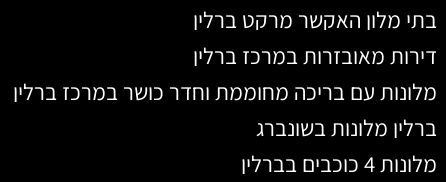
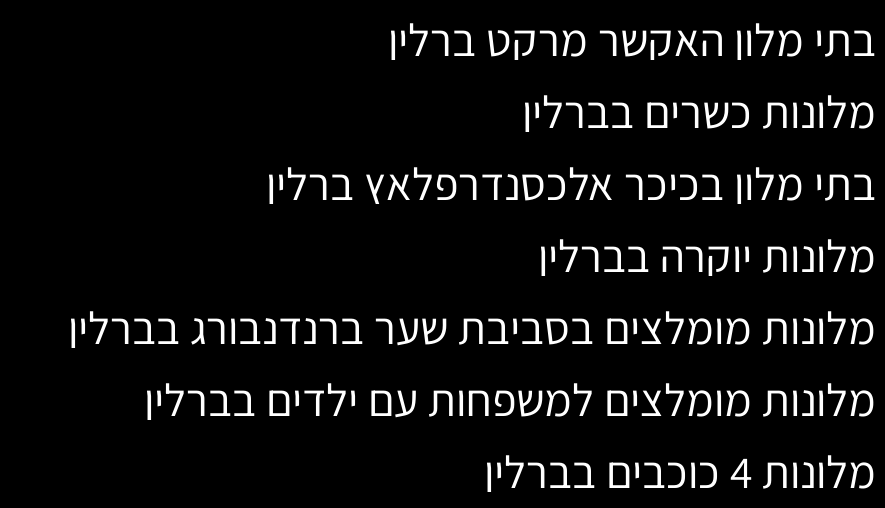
- דירות מאובזרות במרכז ברלין
- מלונות עם בריכה מחוממת וחדר כושר במרכז ברלין
- ברלין מלונות בשונברג
+ מלונות כשרים בברלין
+ בתי מלון בכיכר אלכסנדרפלאץ ברלין
+ מלונות יוקרה בברלין
+ מלונות מומלצים בסביבת שער ברנדנבורג בברלין
+ מלונות מומלצים למשפחות עם ילדים בברלין
